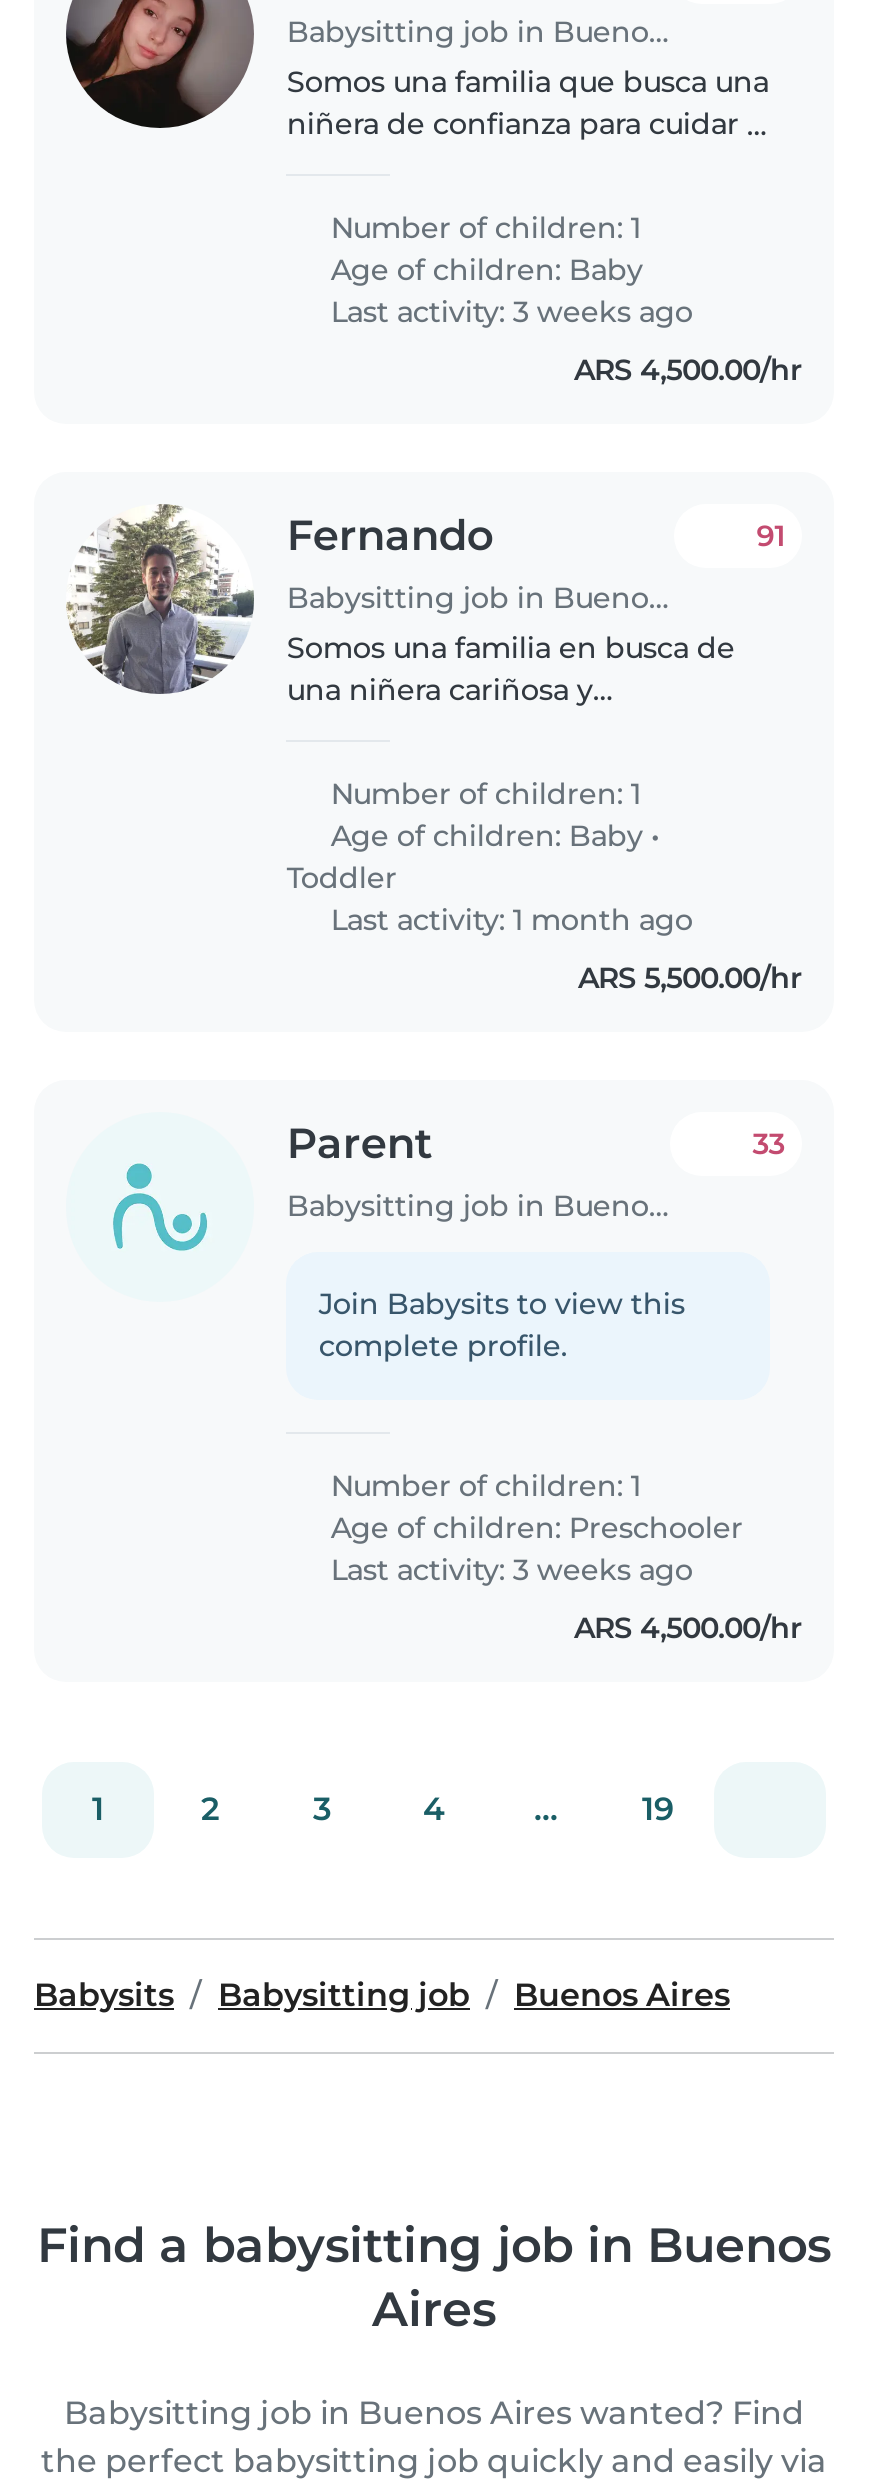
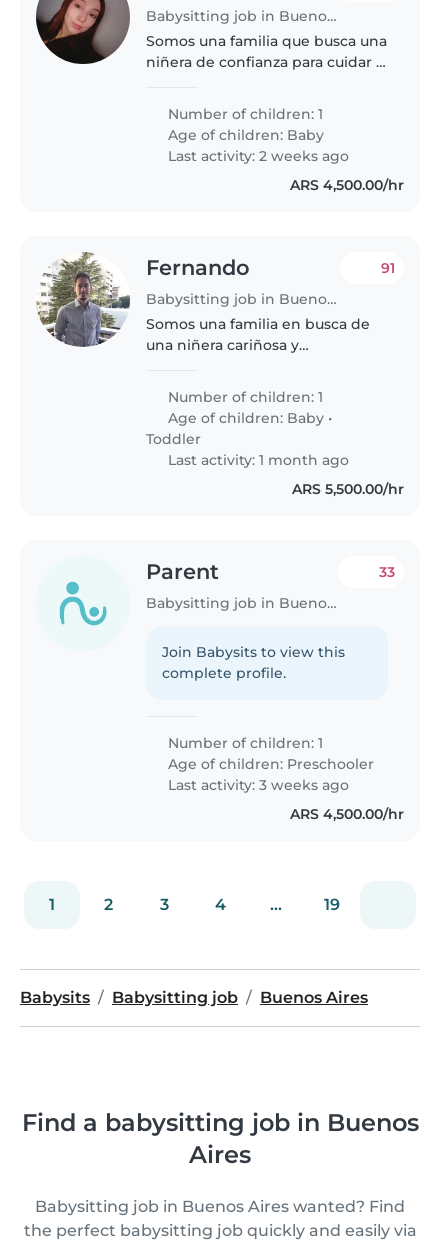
- Last activity: 3 weeks ago
+ Last activity: 2 weeks ago
